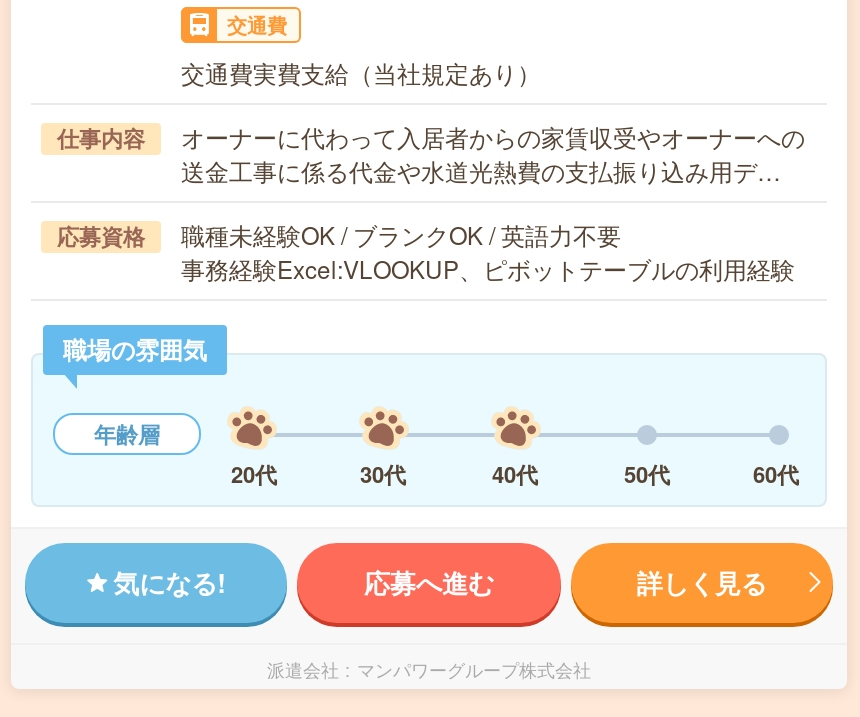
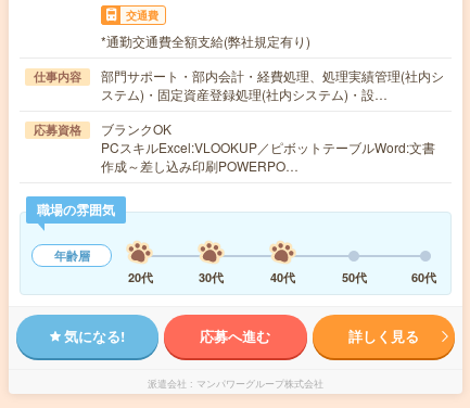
- 交通費実費支給（当社規定あり）
+ *通勤交通費全額支給(弊社規定有り)

- オーナーに代わって入居者からの家賃収受やオーナーへの
- 送金工事に係る代金や水道光熱費の支払振り込み用デ…
+ 部門サポート・部内会計・経費処理、処理実績管理(社内シ
+ ステム)・固定資産登録処理(社内システム)・設…

- 職種未経験OK / ブランクOK / 英語力不要
- 事務経験Excel:VLOOKUP、ピボットテーブルの利用経験
+ ブランクOK
+ PCスキルExcel:VLOOKUP／ピボットテーブルWord:文書
+ 作成～差し込み印刷POWERPO…
